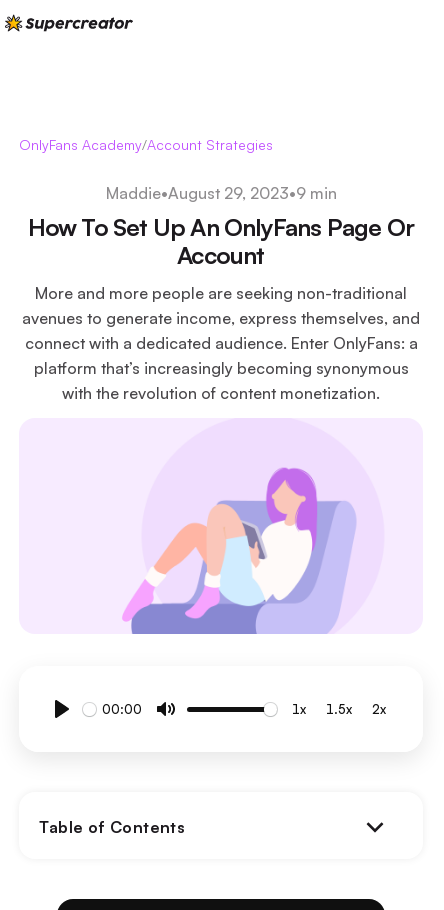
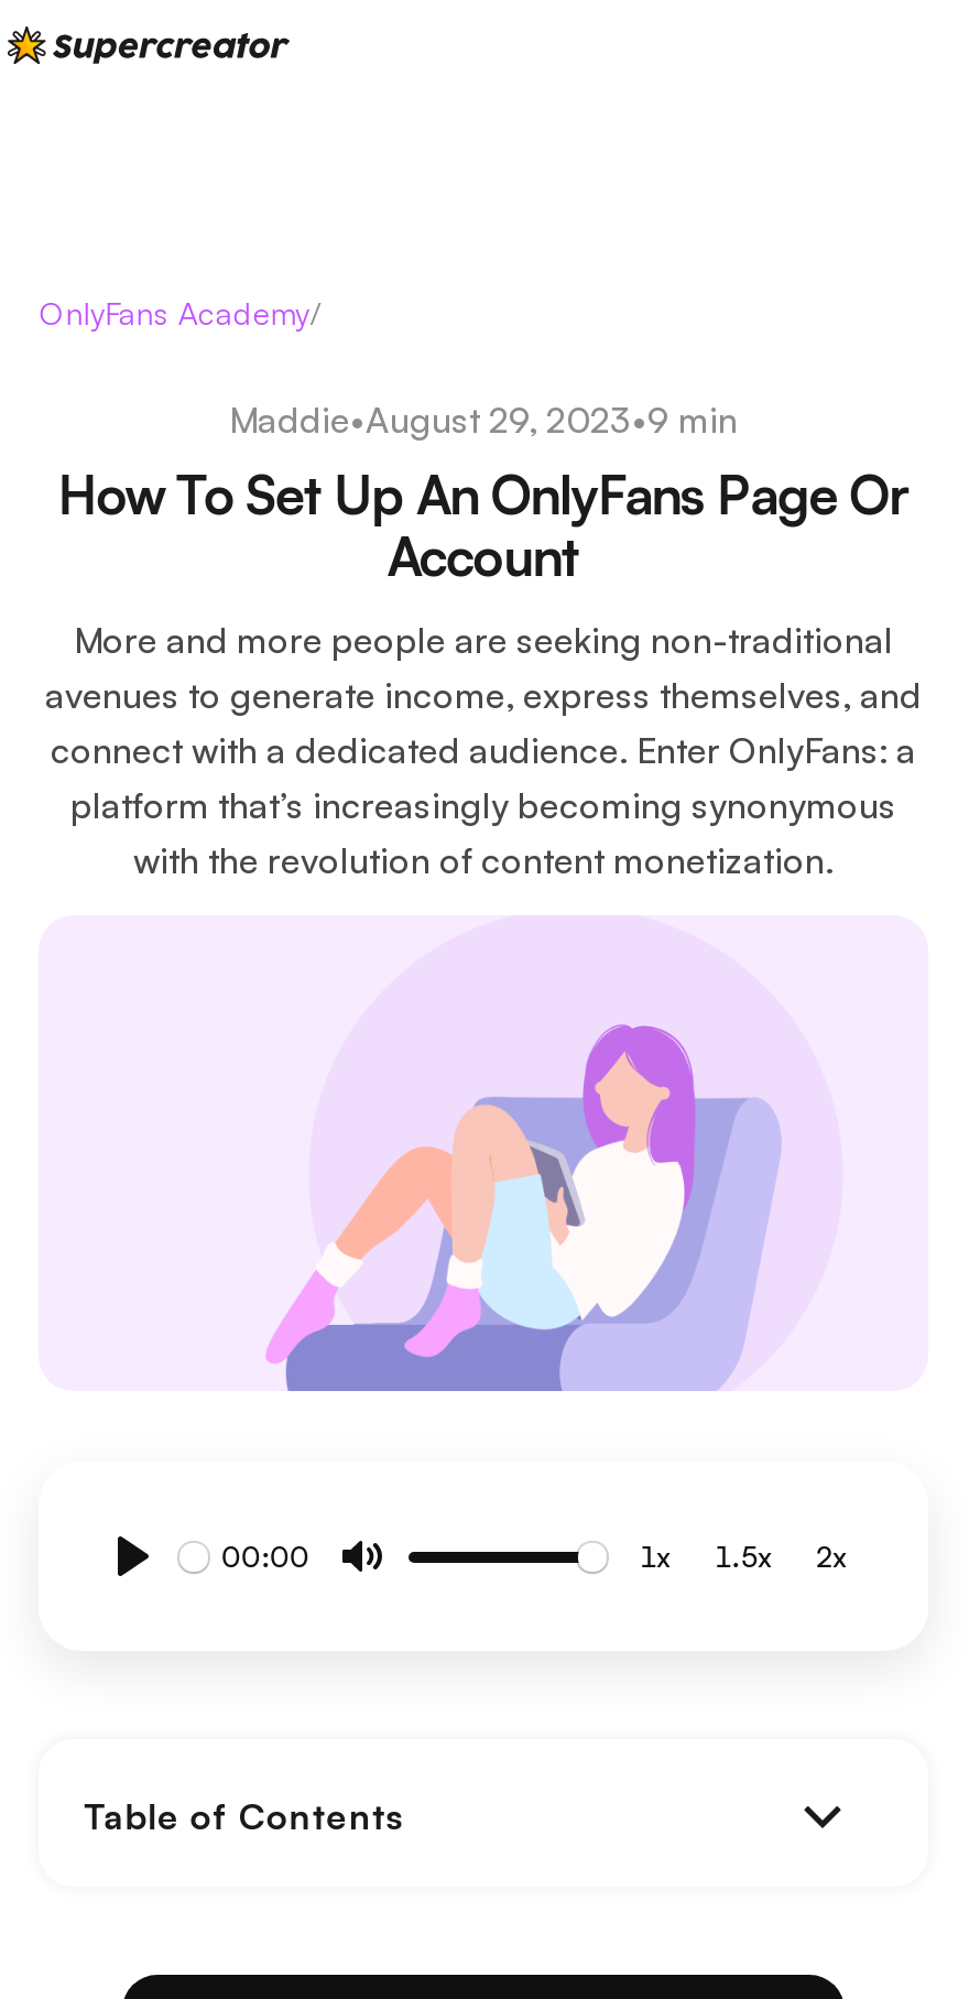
- OnlyFans Academy/Account Strategies
+ OnlyFans Academy/
